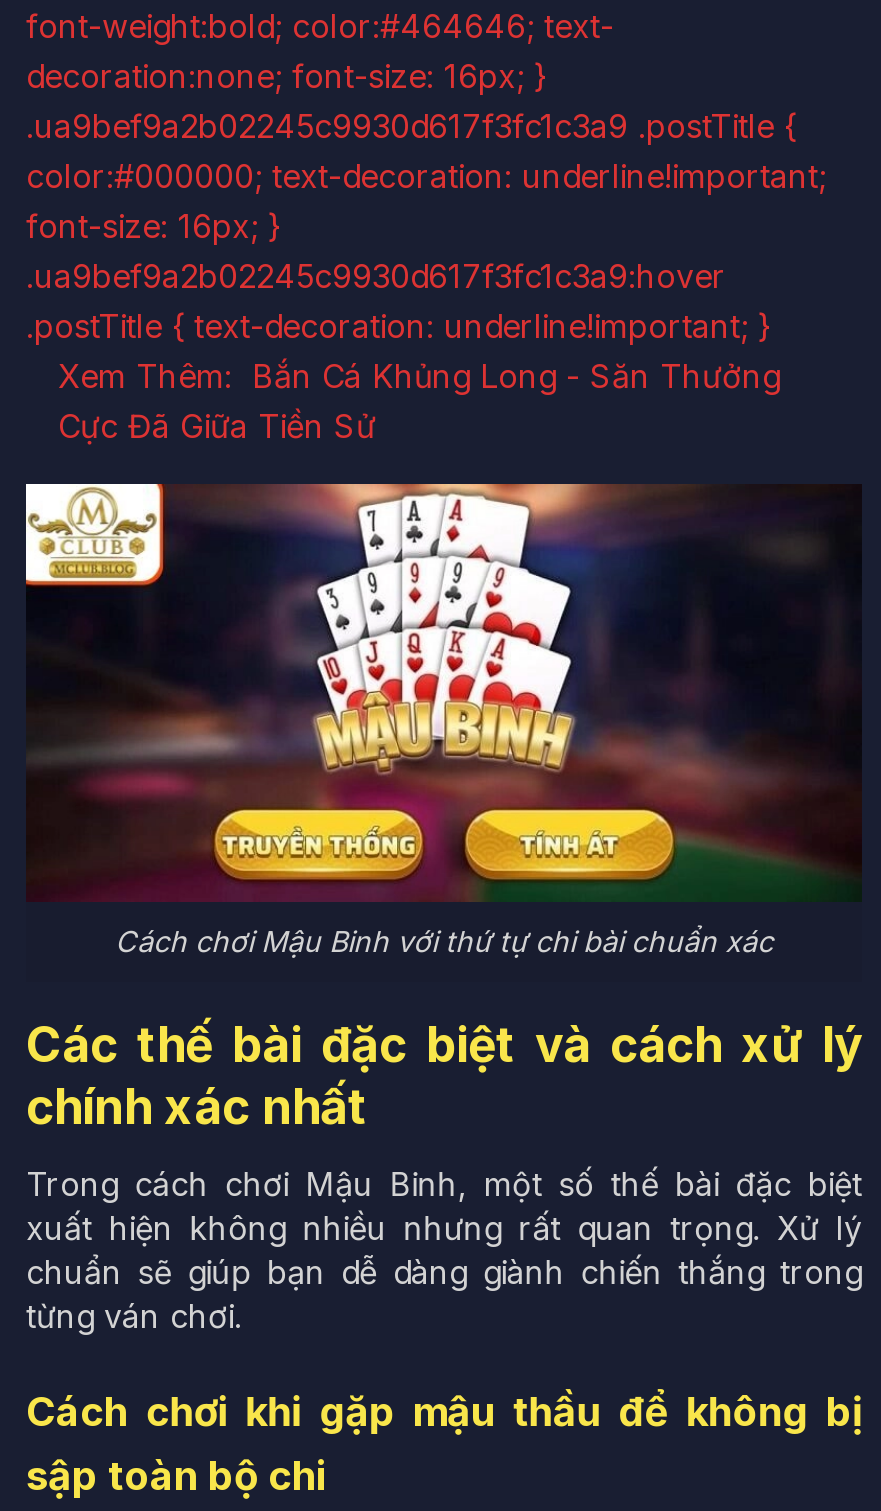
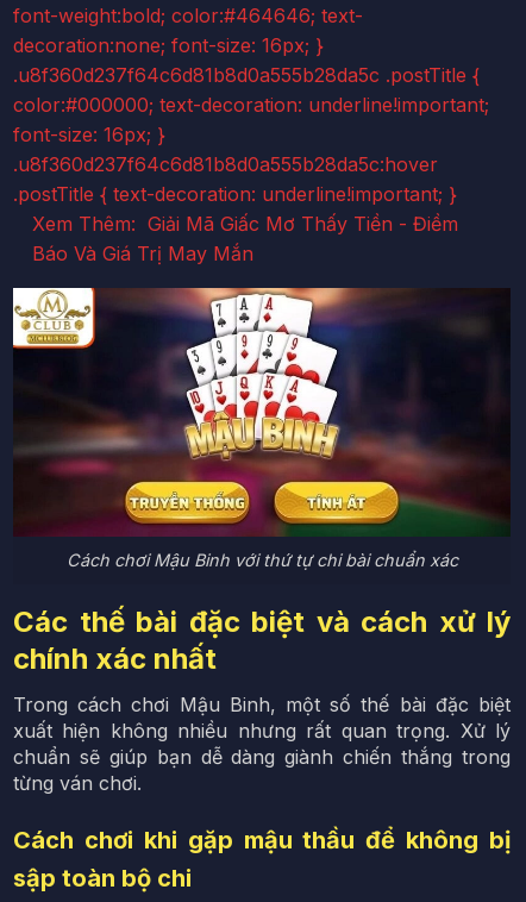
- .ua9bef9a2b02245c9930d617f3fc1c3a9 .postTitle {
+ .u8f360d237f64c6d81b8d0a555b28da5c .postTitle {

- .ua9bef9a2b02245c9930d617f3fc1c3a9:hover
+ .u8f360d237f64c6d81b8d0a555b28da5c:hover

- Xem Thêm: Bắn Cá Khủng Long - Săn Thưởng
- Cực Đã Giữa Tiền Sử
+ Xem Thêm: Giải Mã Giấc Mơ Thấy Tiền - Điềm
+ Báo Và Giá Trị May Mắn
